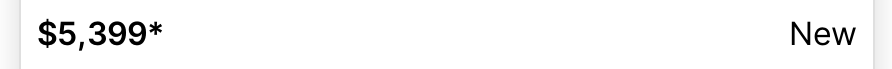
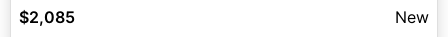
- $5,399*
+ $2,085
